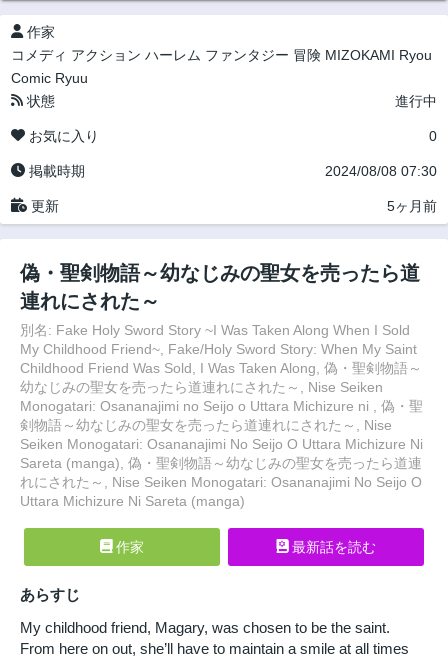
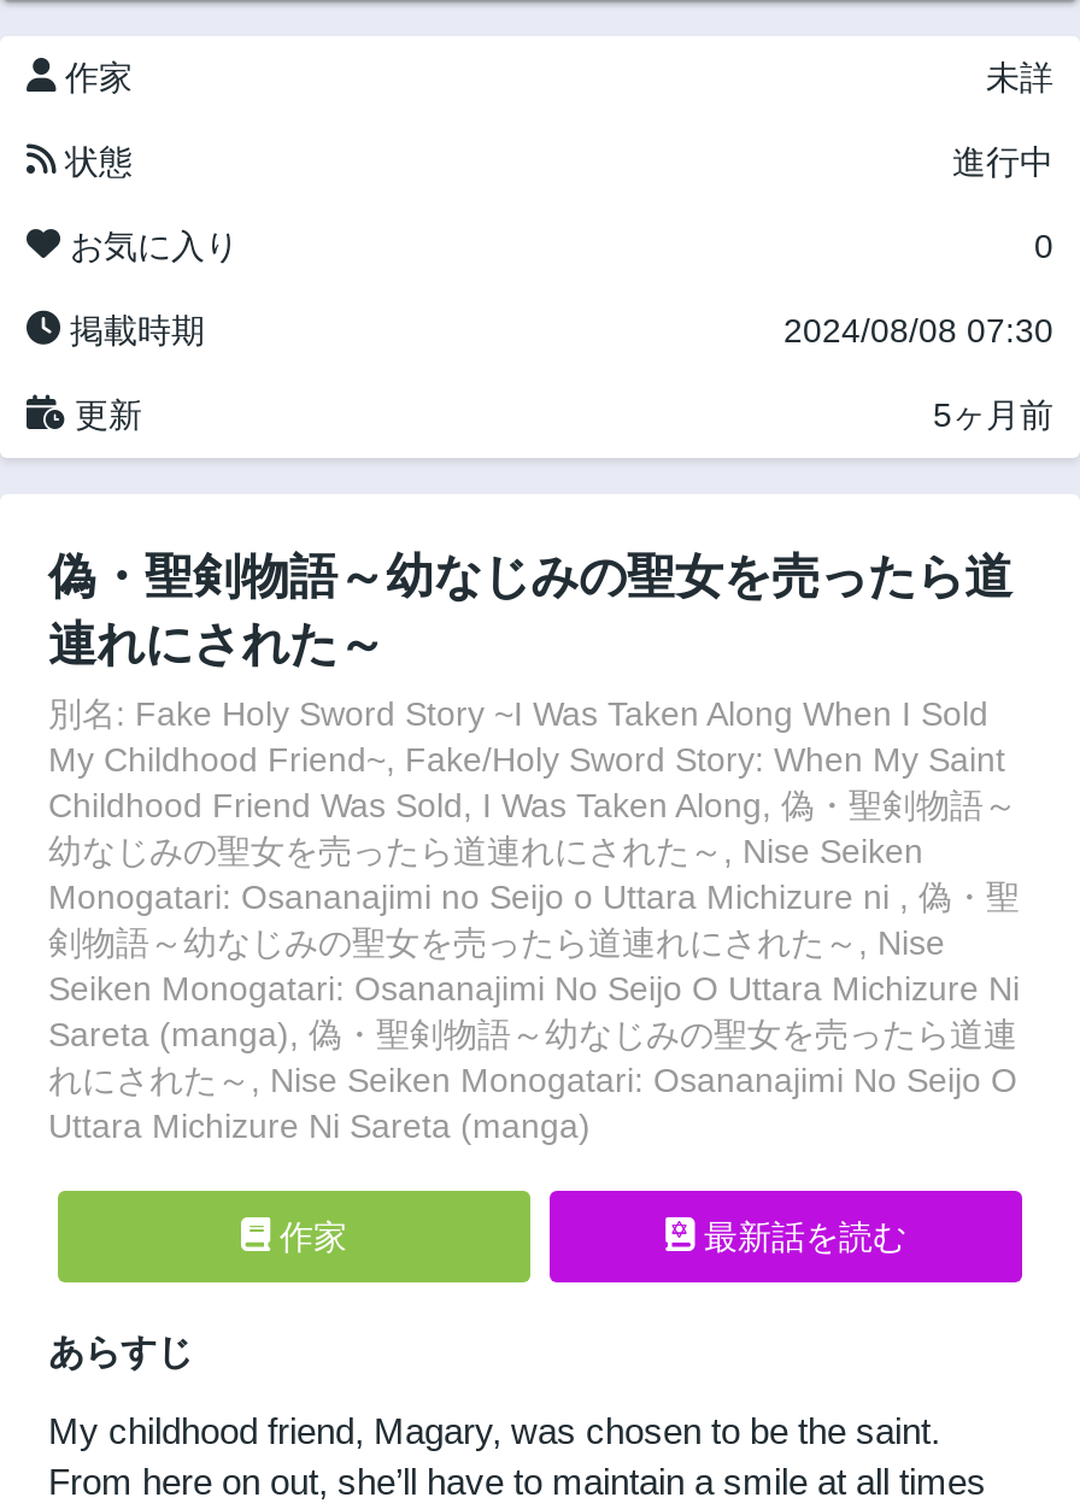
- コメディ アクション ハーレム ファンタジー 冒険 MIZOKAMI Ryou
- Comic Ryuu
+ 未詳
